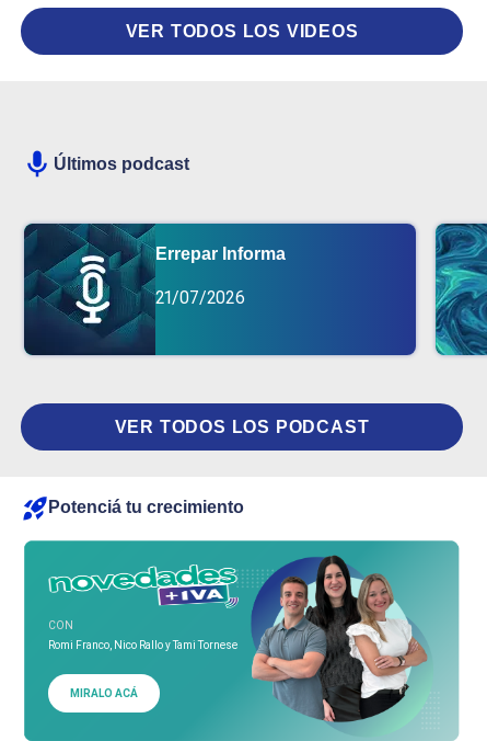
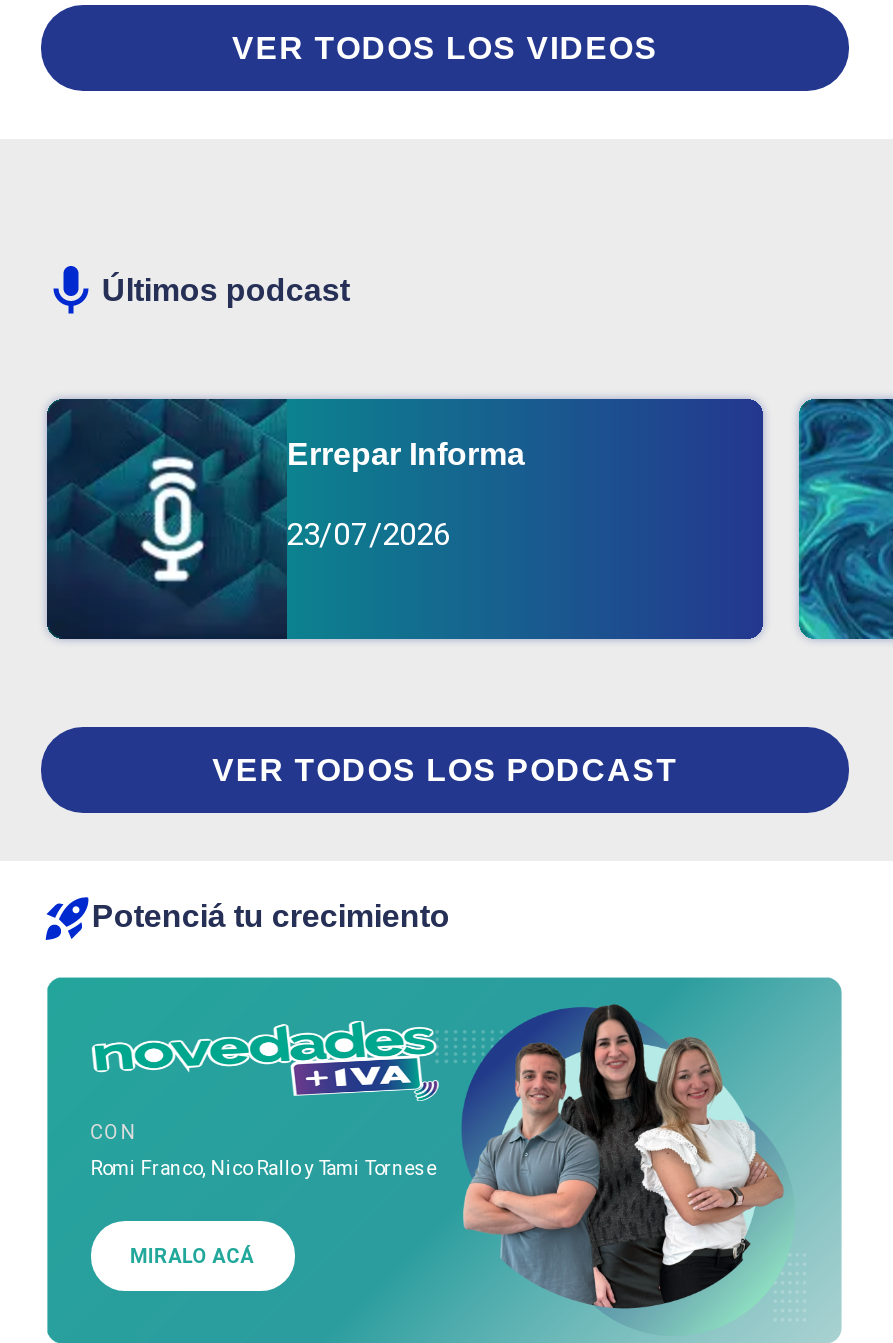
- 21/07/2026
+ 23/07/2026
